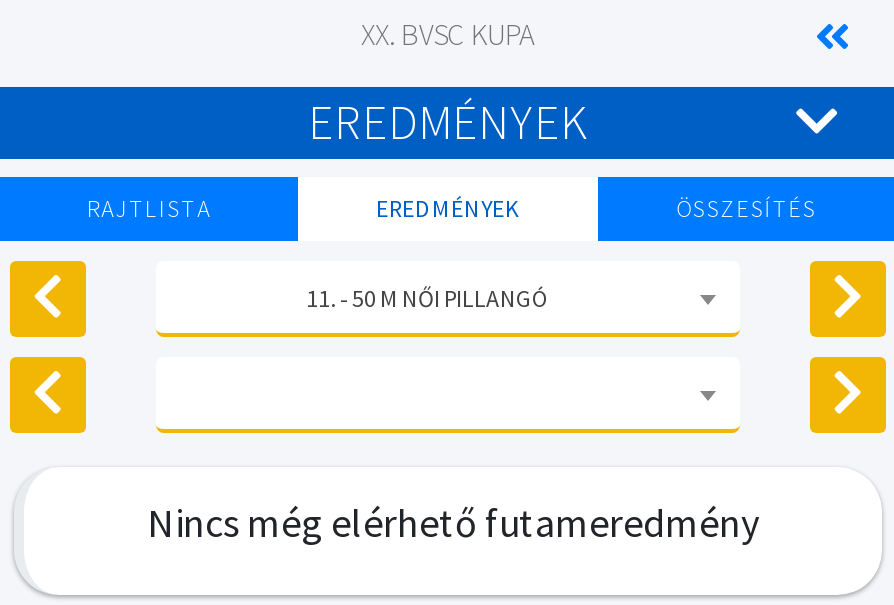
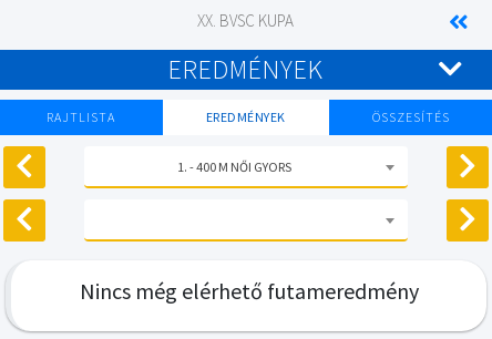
- 11. - 50 M NŐI PILLANGÓ
+ 1. - 400 M NŐI GYORS
